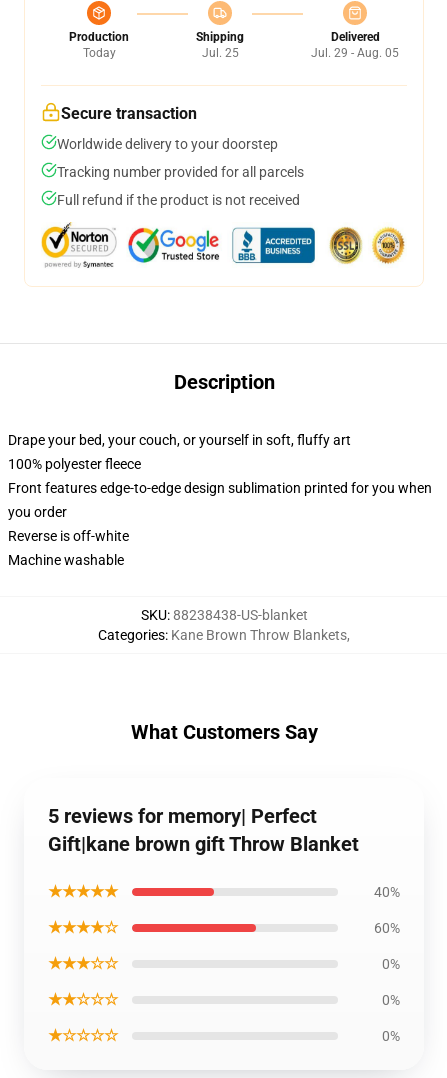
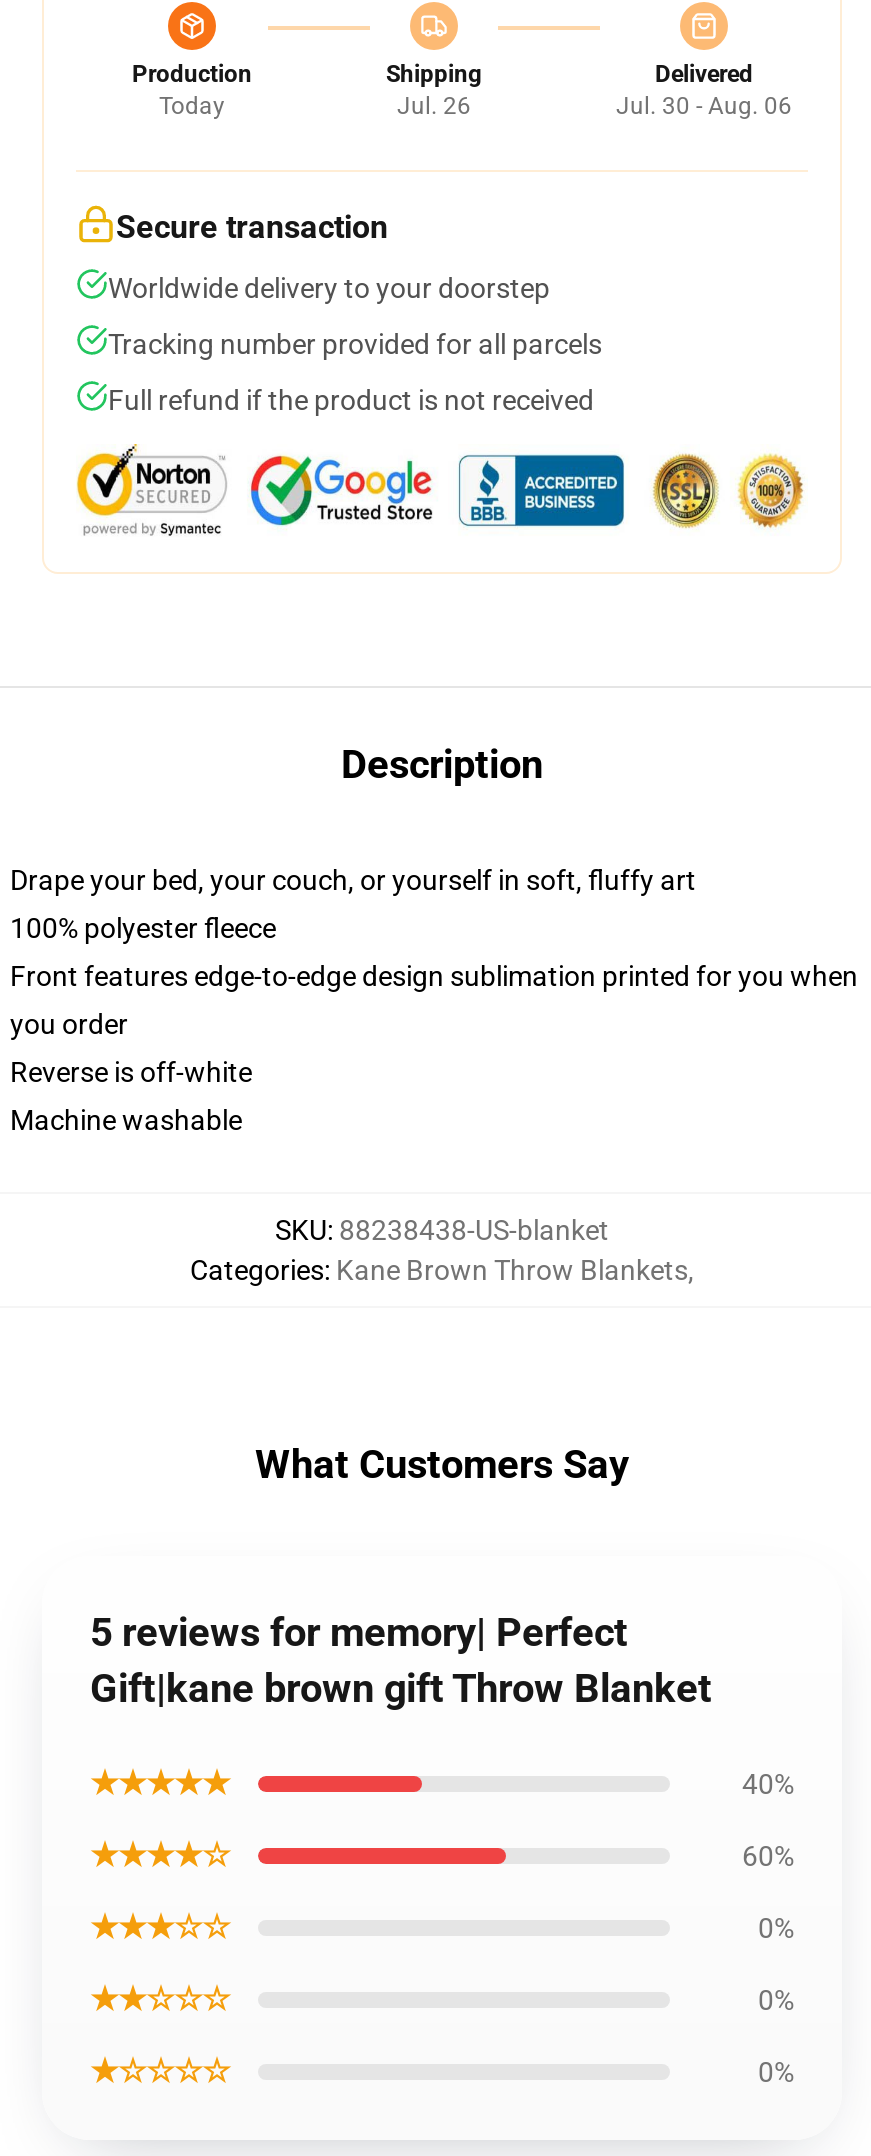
- Jul. 25
+ Jul. 26

- Jul. 29 - Aug. 05
+ Jul. 30 - Aug. 06
